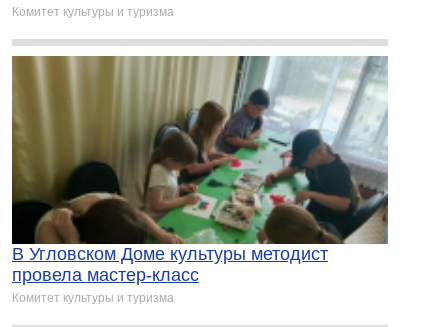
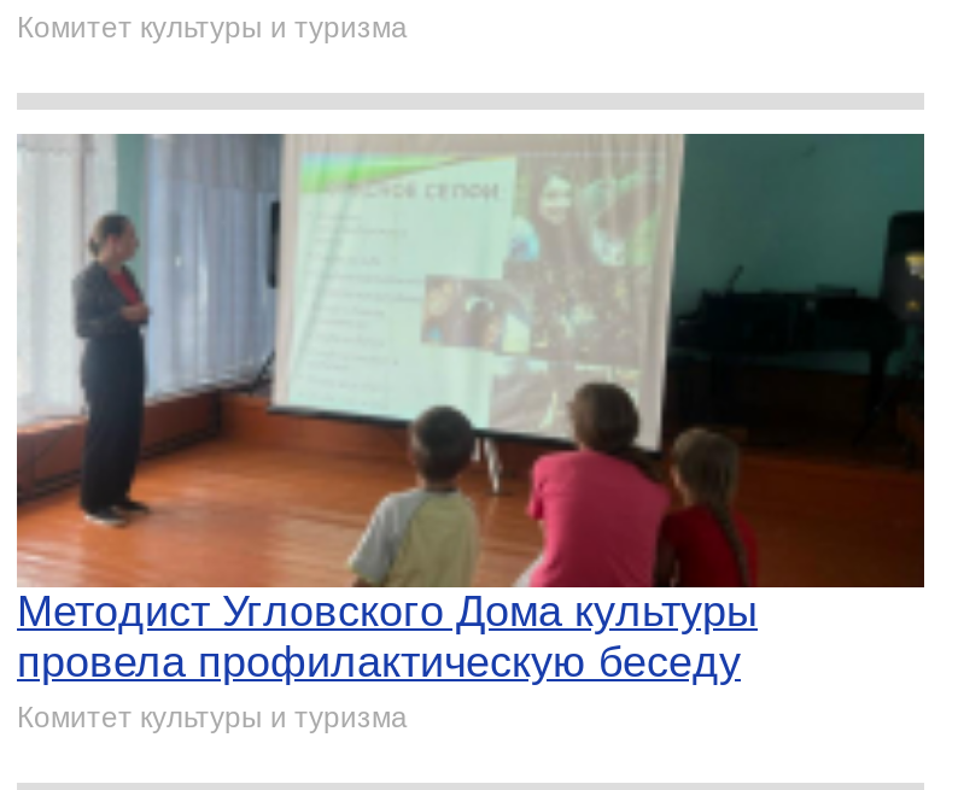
- [image]
- В Угловском Доме культуры методист
- провела мастер-класс
+ [image]
+ Методист Угловского Дома культуры
+ провела профилактическую беседу
